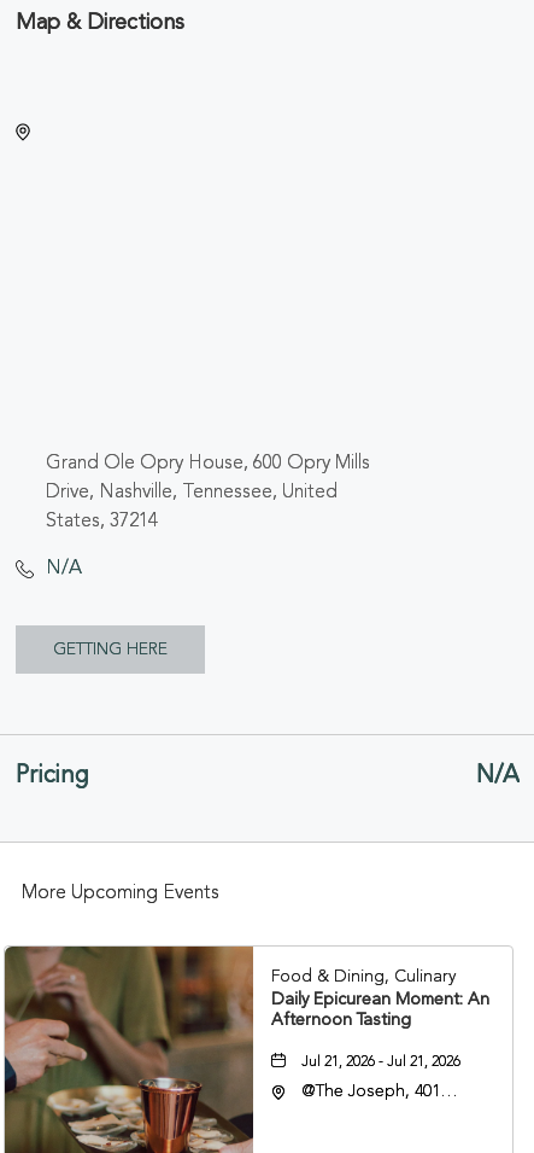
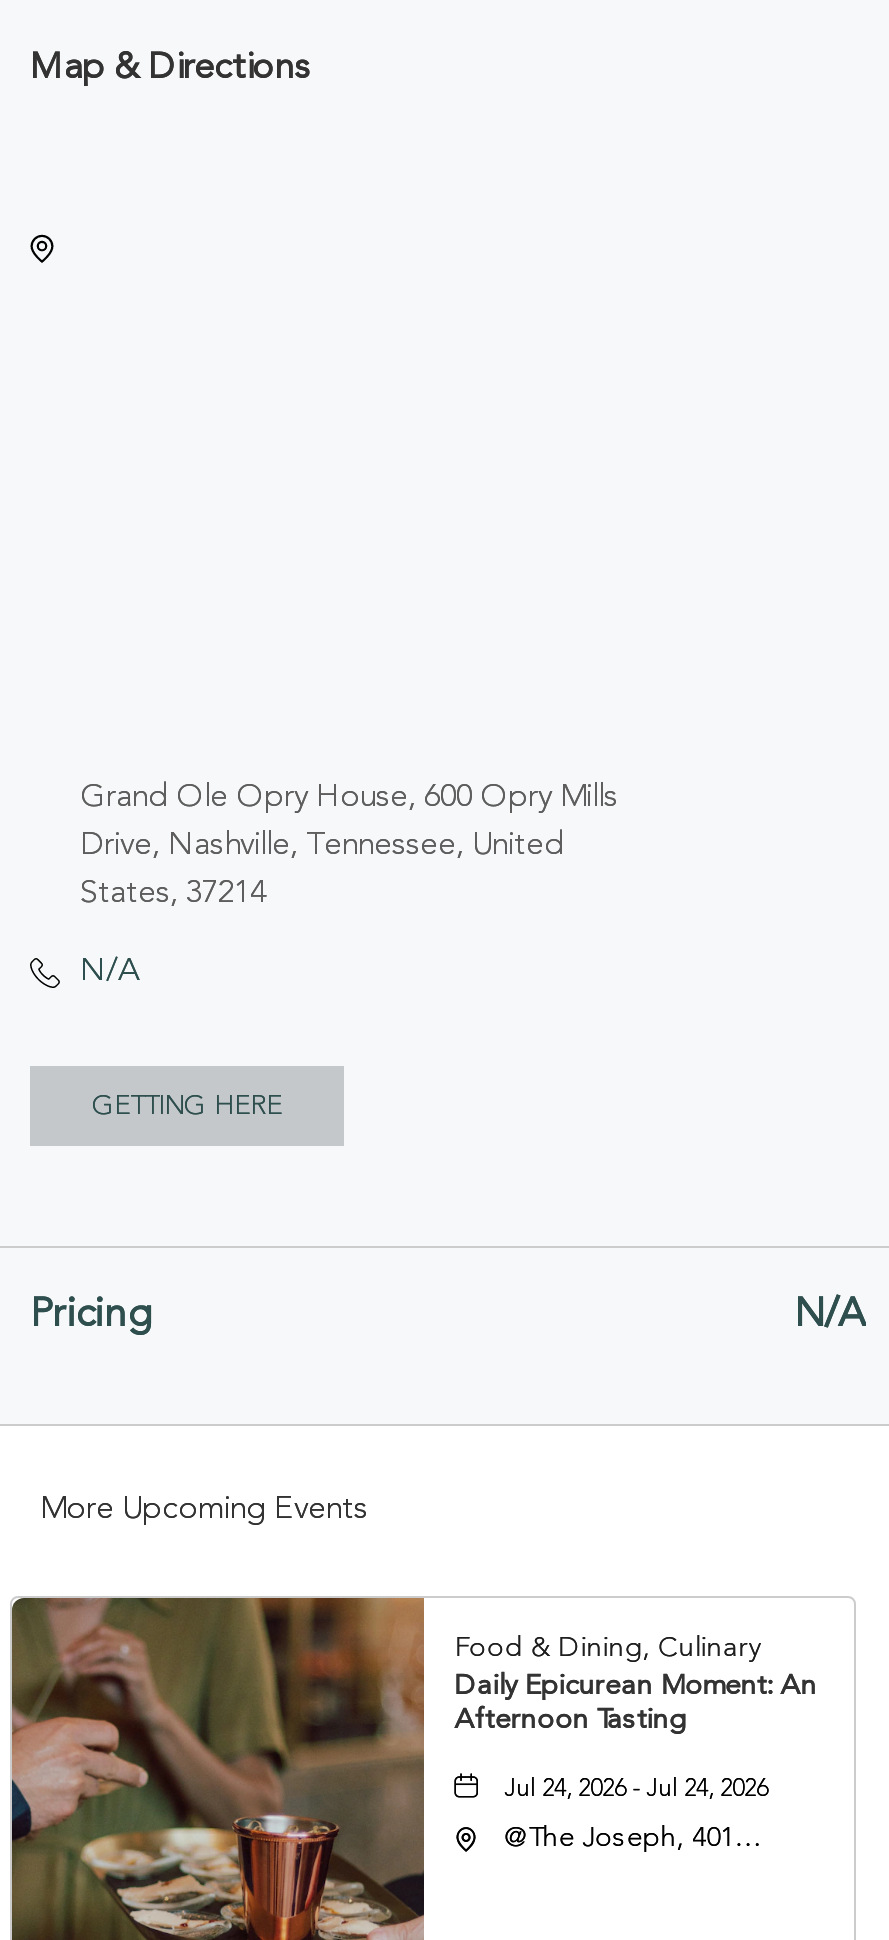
- Jul 21, 2026 - Jul 21, 2026
+ Jul 24, 2026 - Jul 24, 2026
